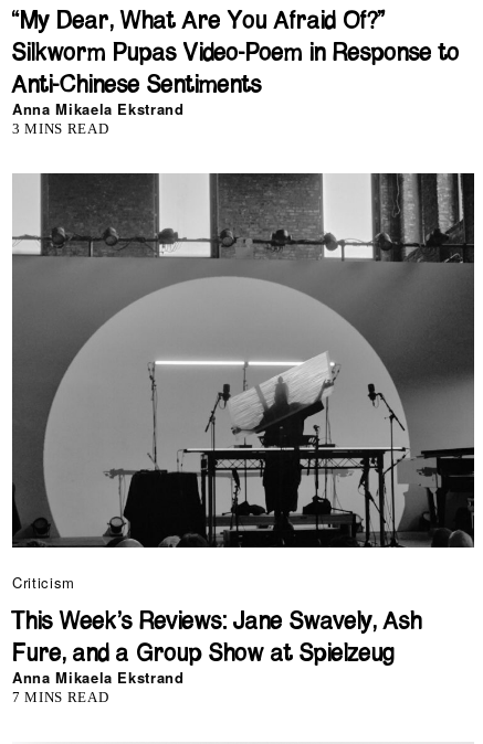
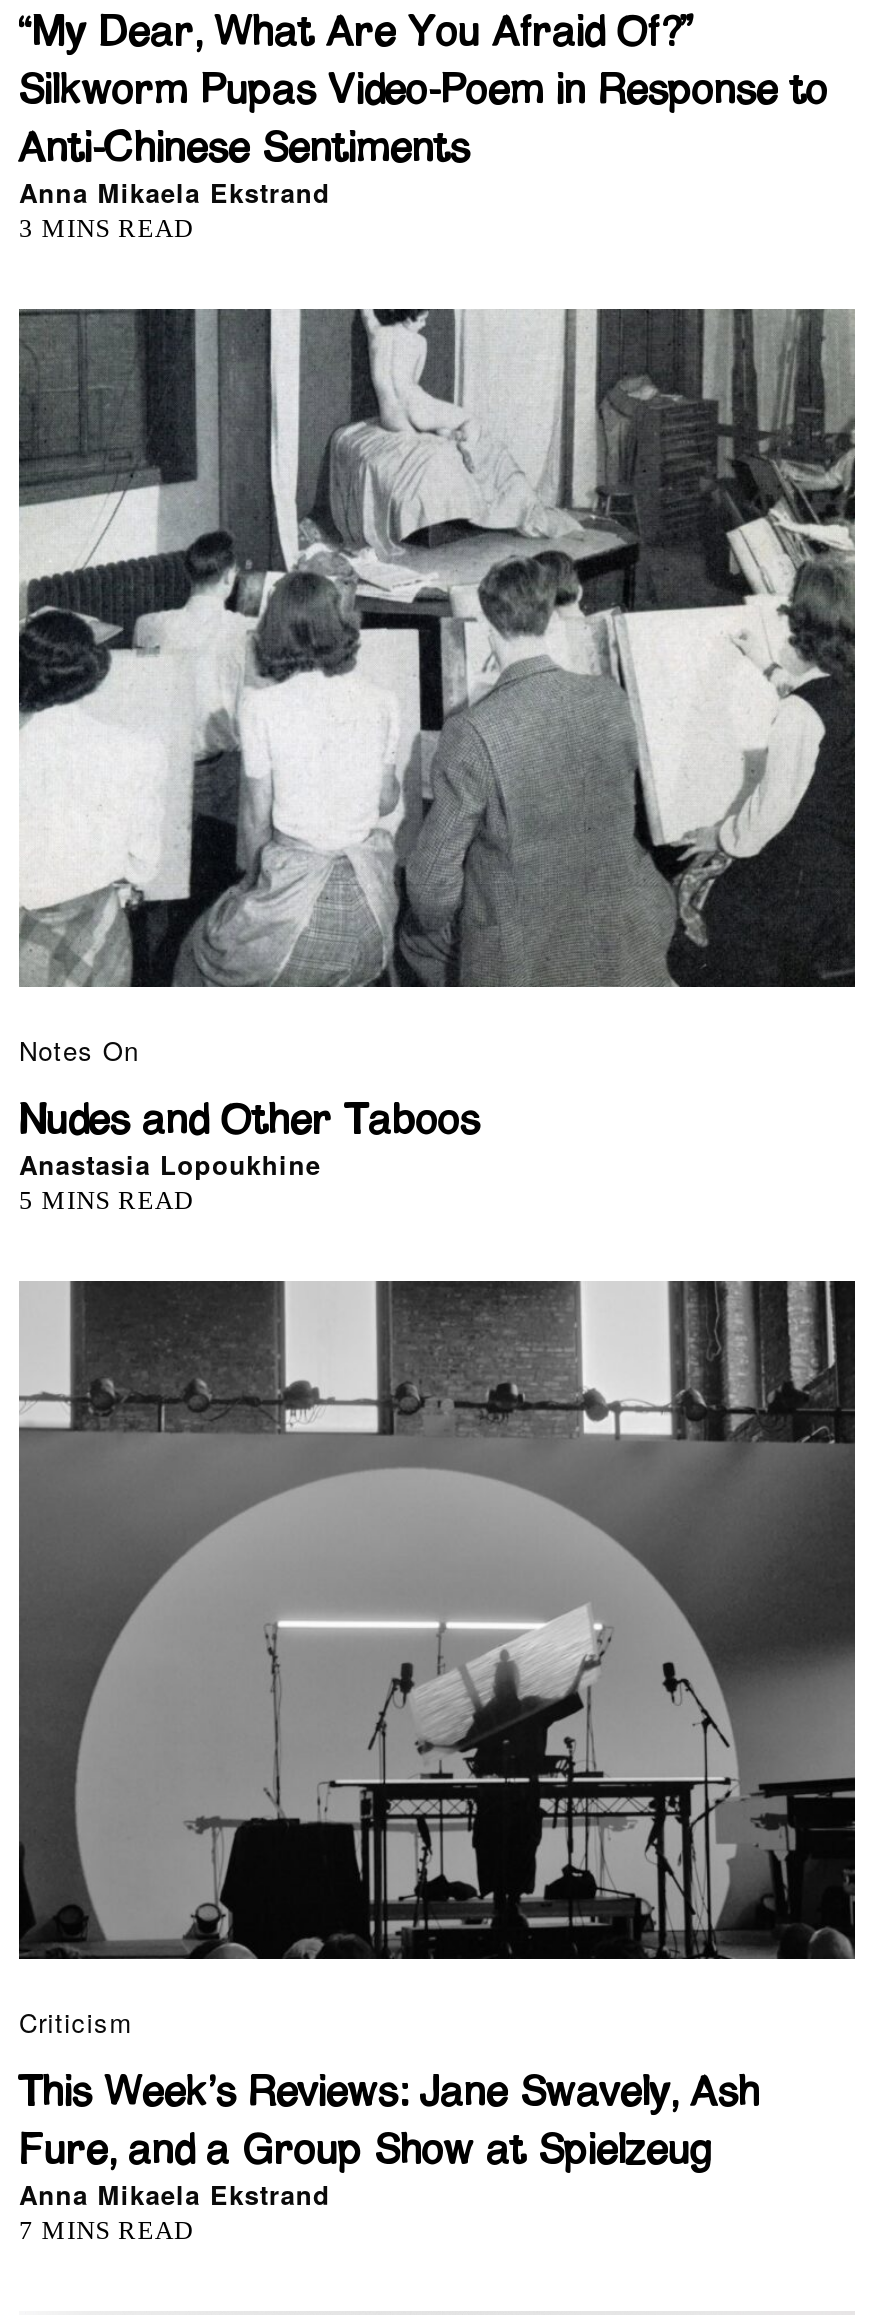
+ [image]
+ Notes On
+ Nudes and Other Taboos
+ Anastasia Lopoukhine
+ 5 MINS READ
